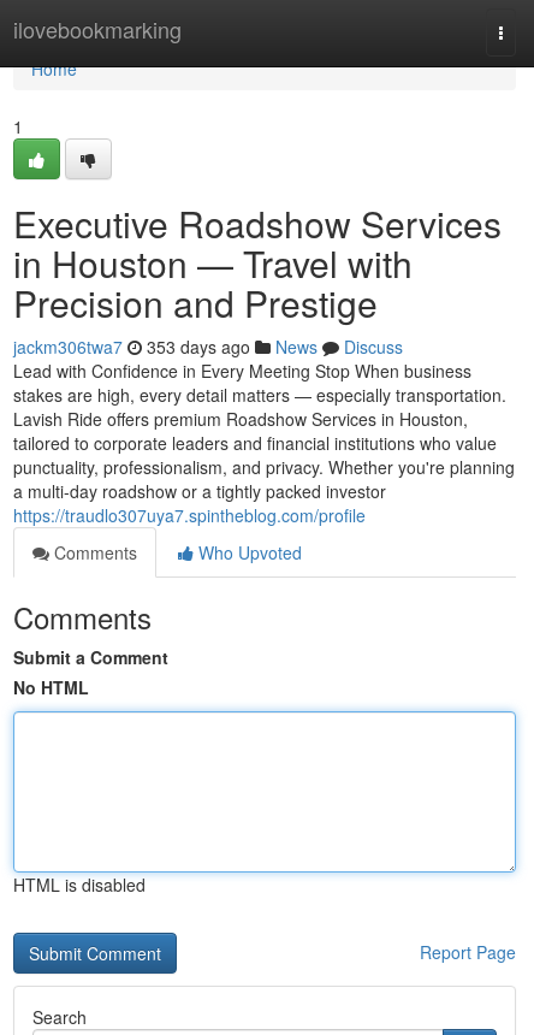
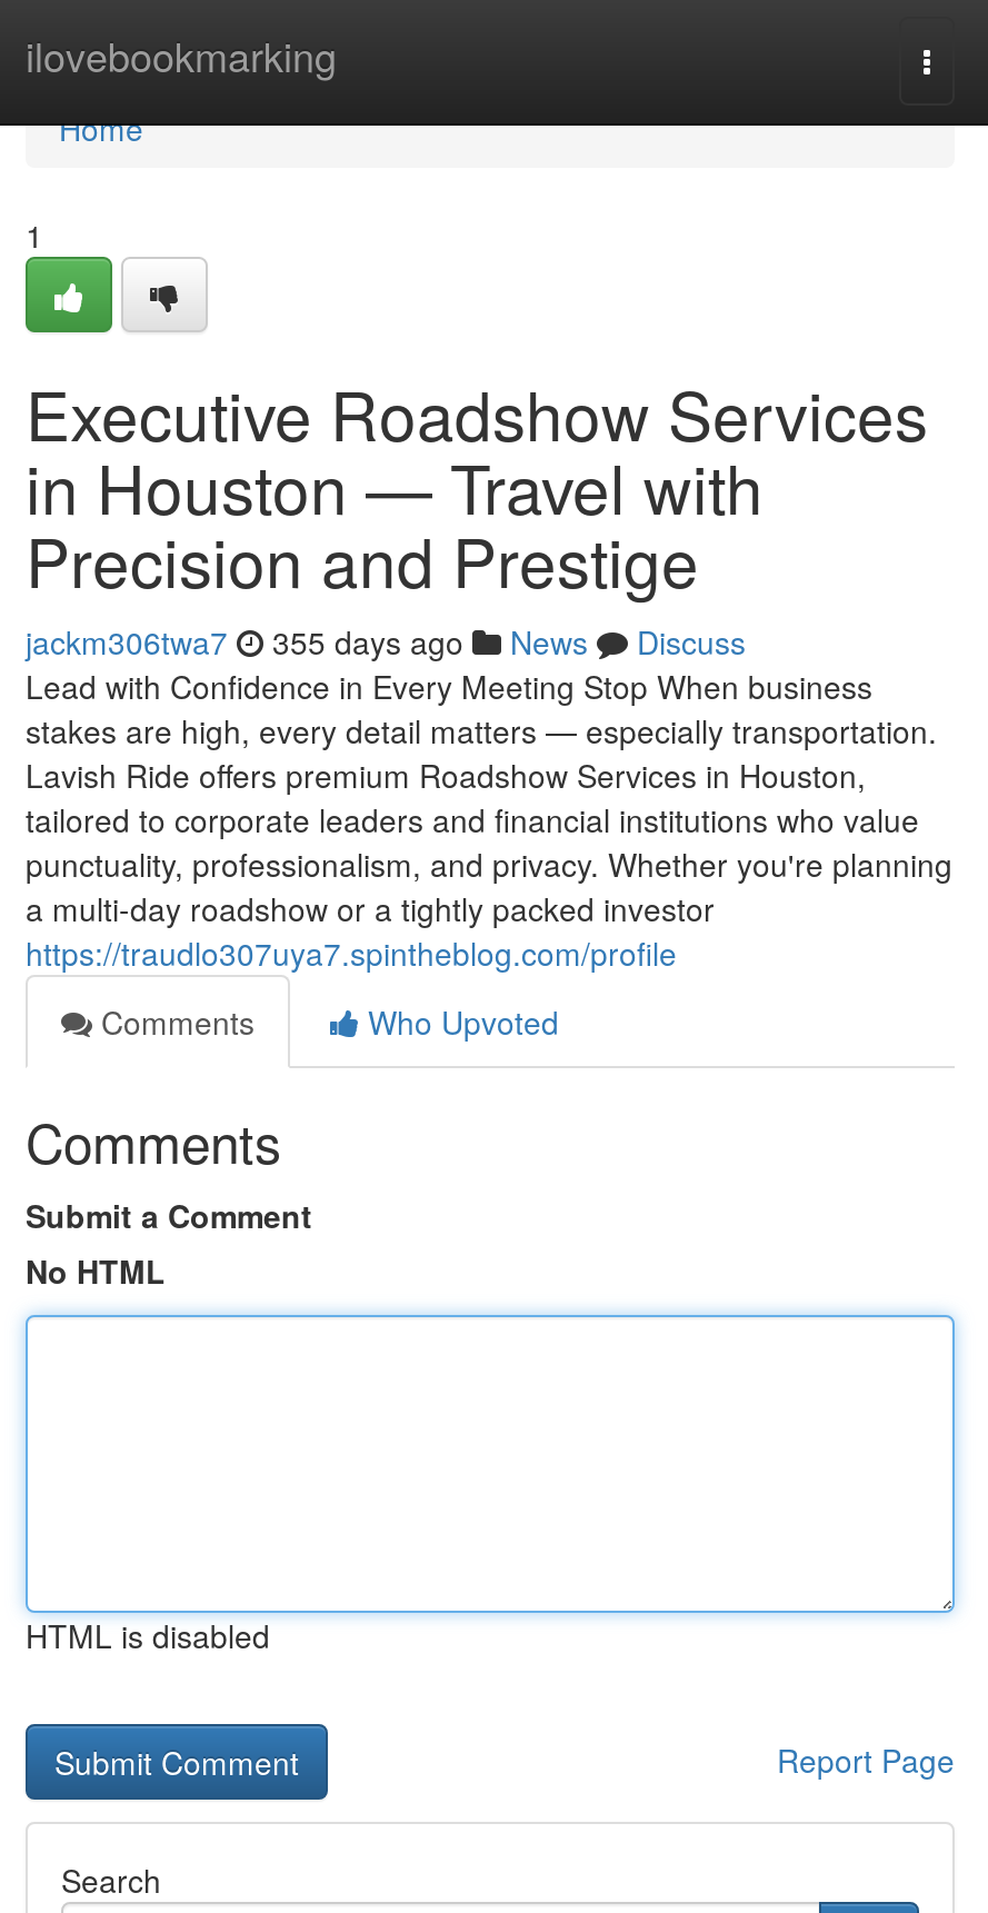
- jackm306twa7 353 days ago News Discuss
+ jackm306twa7 355 days ago News Discuss
